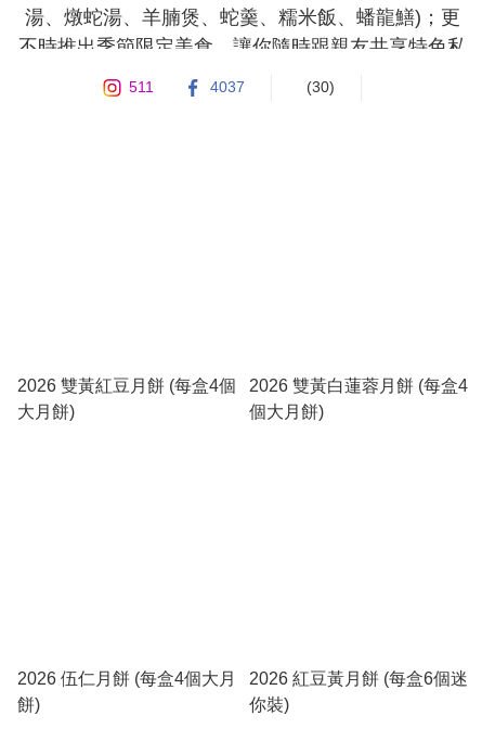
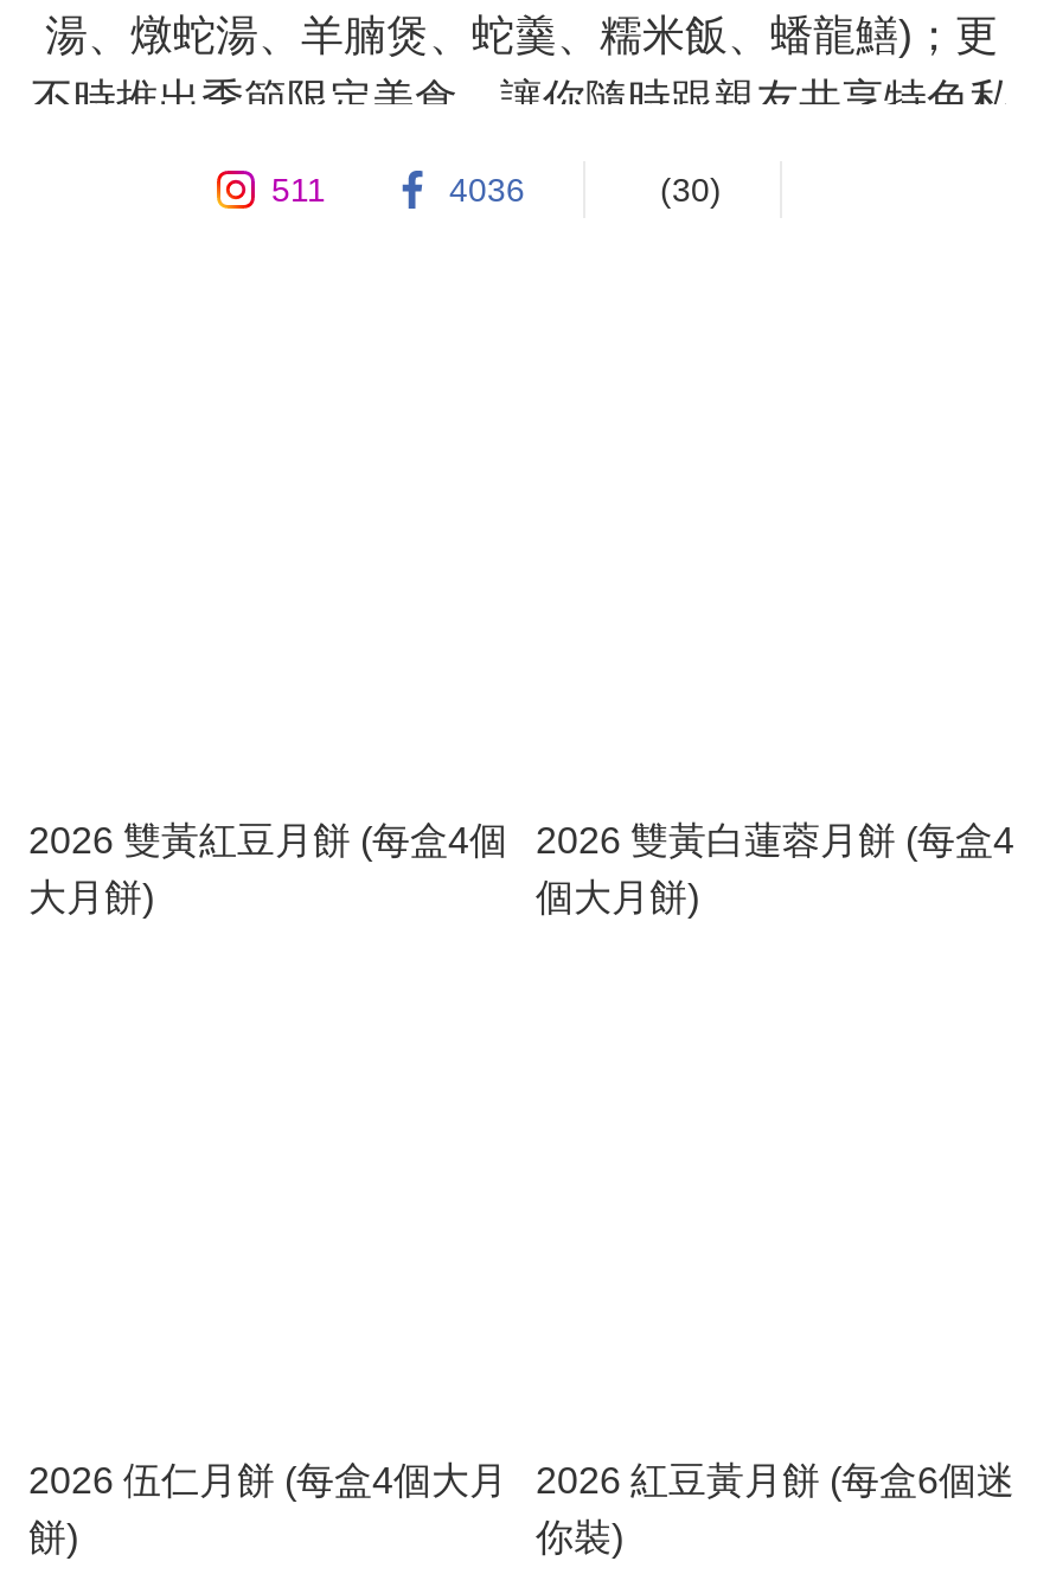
- 4037
+ 4036
